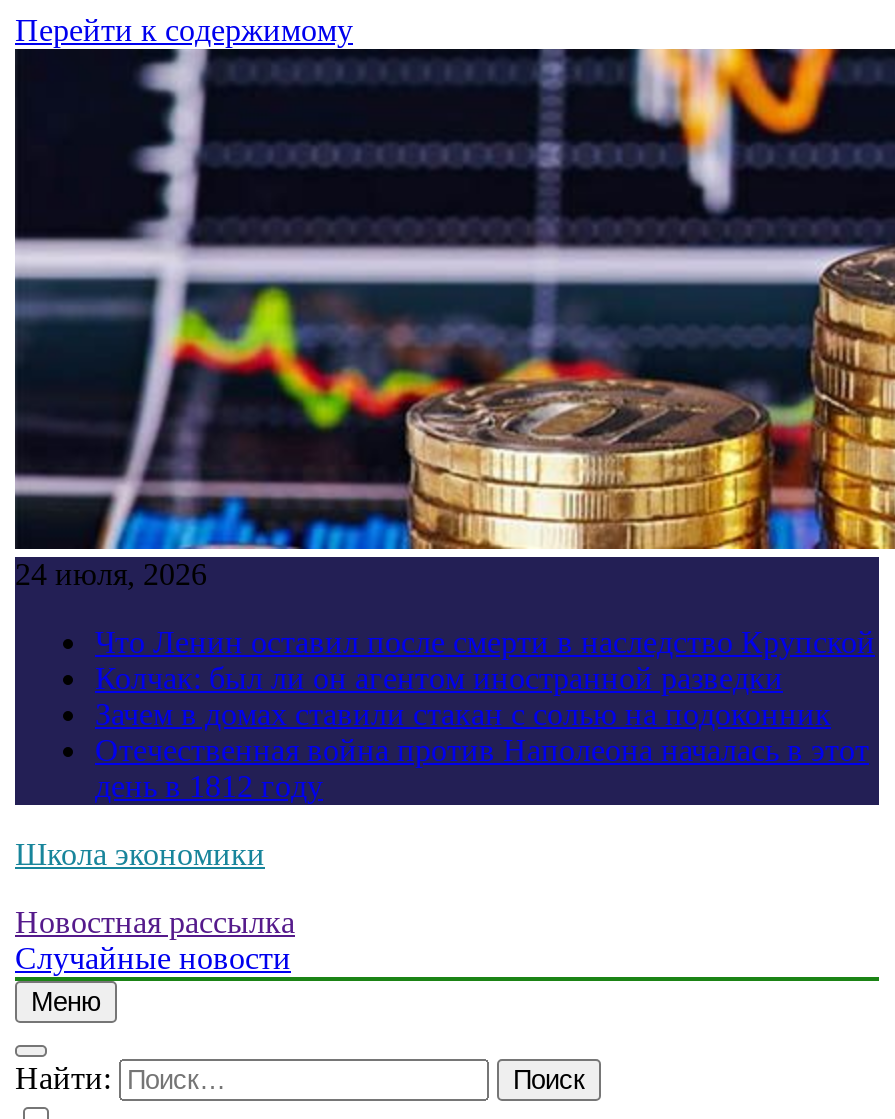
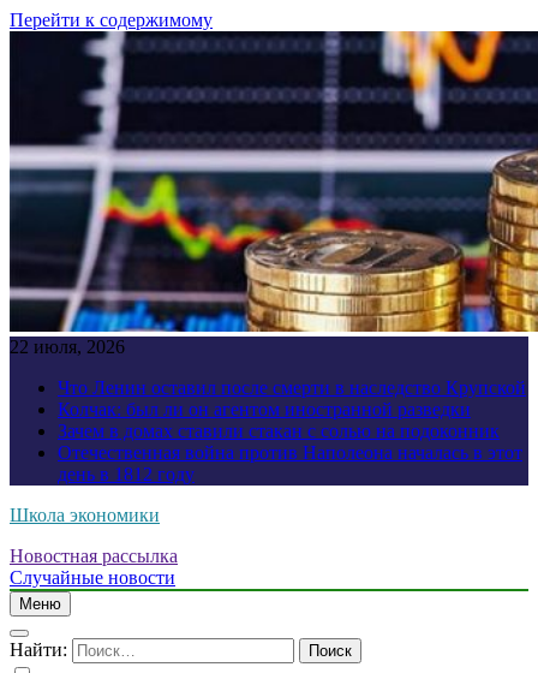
- 24 июля, 2026
+ 22 июля, 2026
